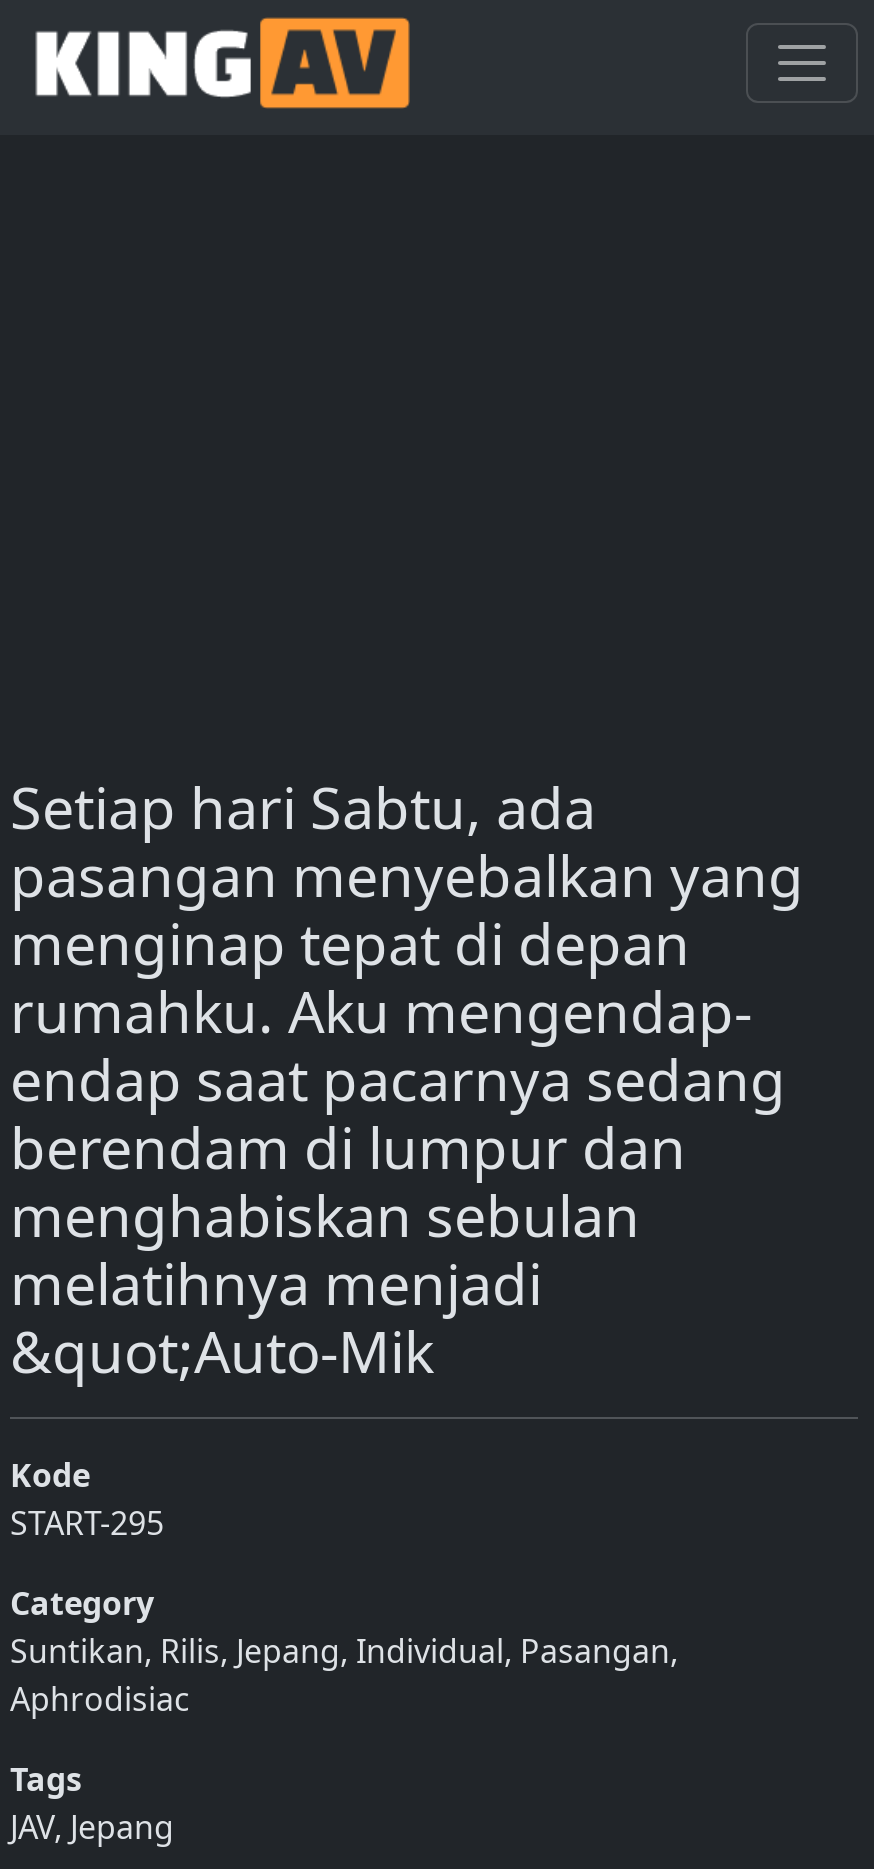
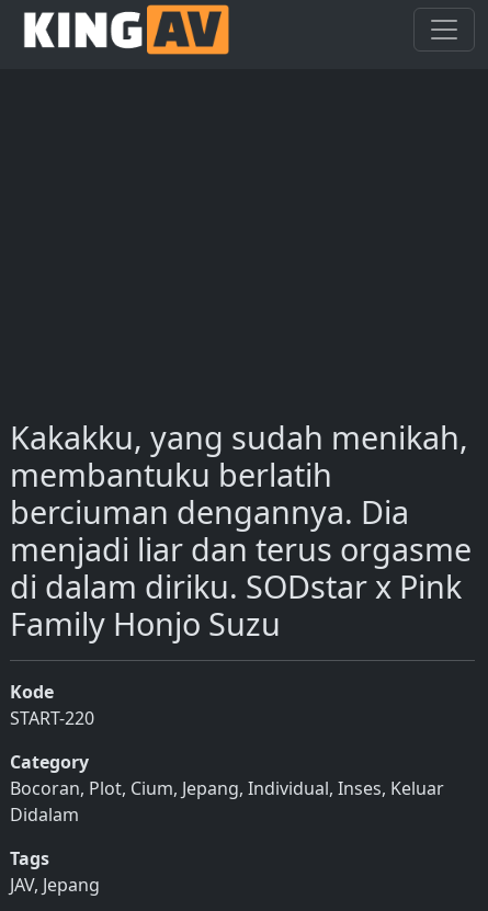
- Setiap hari Sabtu, ada
- pasangan menyebalkan yang
- menginap tepat di depan
- rumahku. Aku mengendap-
- endap saat pacarnya sedang
- berendam di lumpur dan
- menghabiskan sebulan
- melatihnya menjadi
- &quot;Auto-Mik
+ Kakakku, yang sudah menikah,
+ membantuku berlatih
+ berciuman dengannya. Dia
+ menjadi liar dan terus orgasme
+ di dalam diriku. SODstar x Pink
+ Family Honjo Suzu

- START-295
+ START-220

- Suntikan, Rilis, Jepang, Individual, Pasangan,
- Aphrodisiac
+ Bocoran, Plot, Cium, Jepang, Individual, Inses, Keluar
+ Didalam
